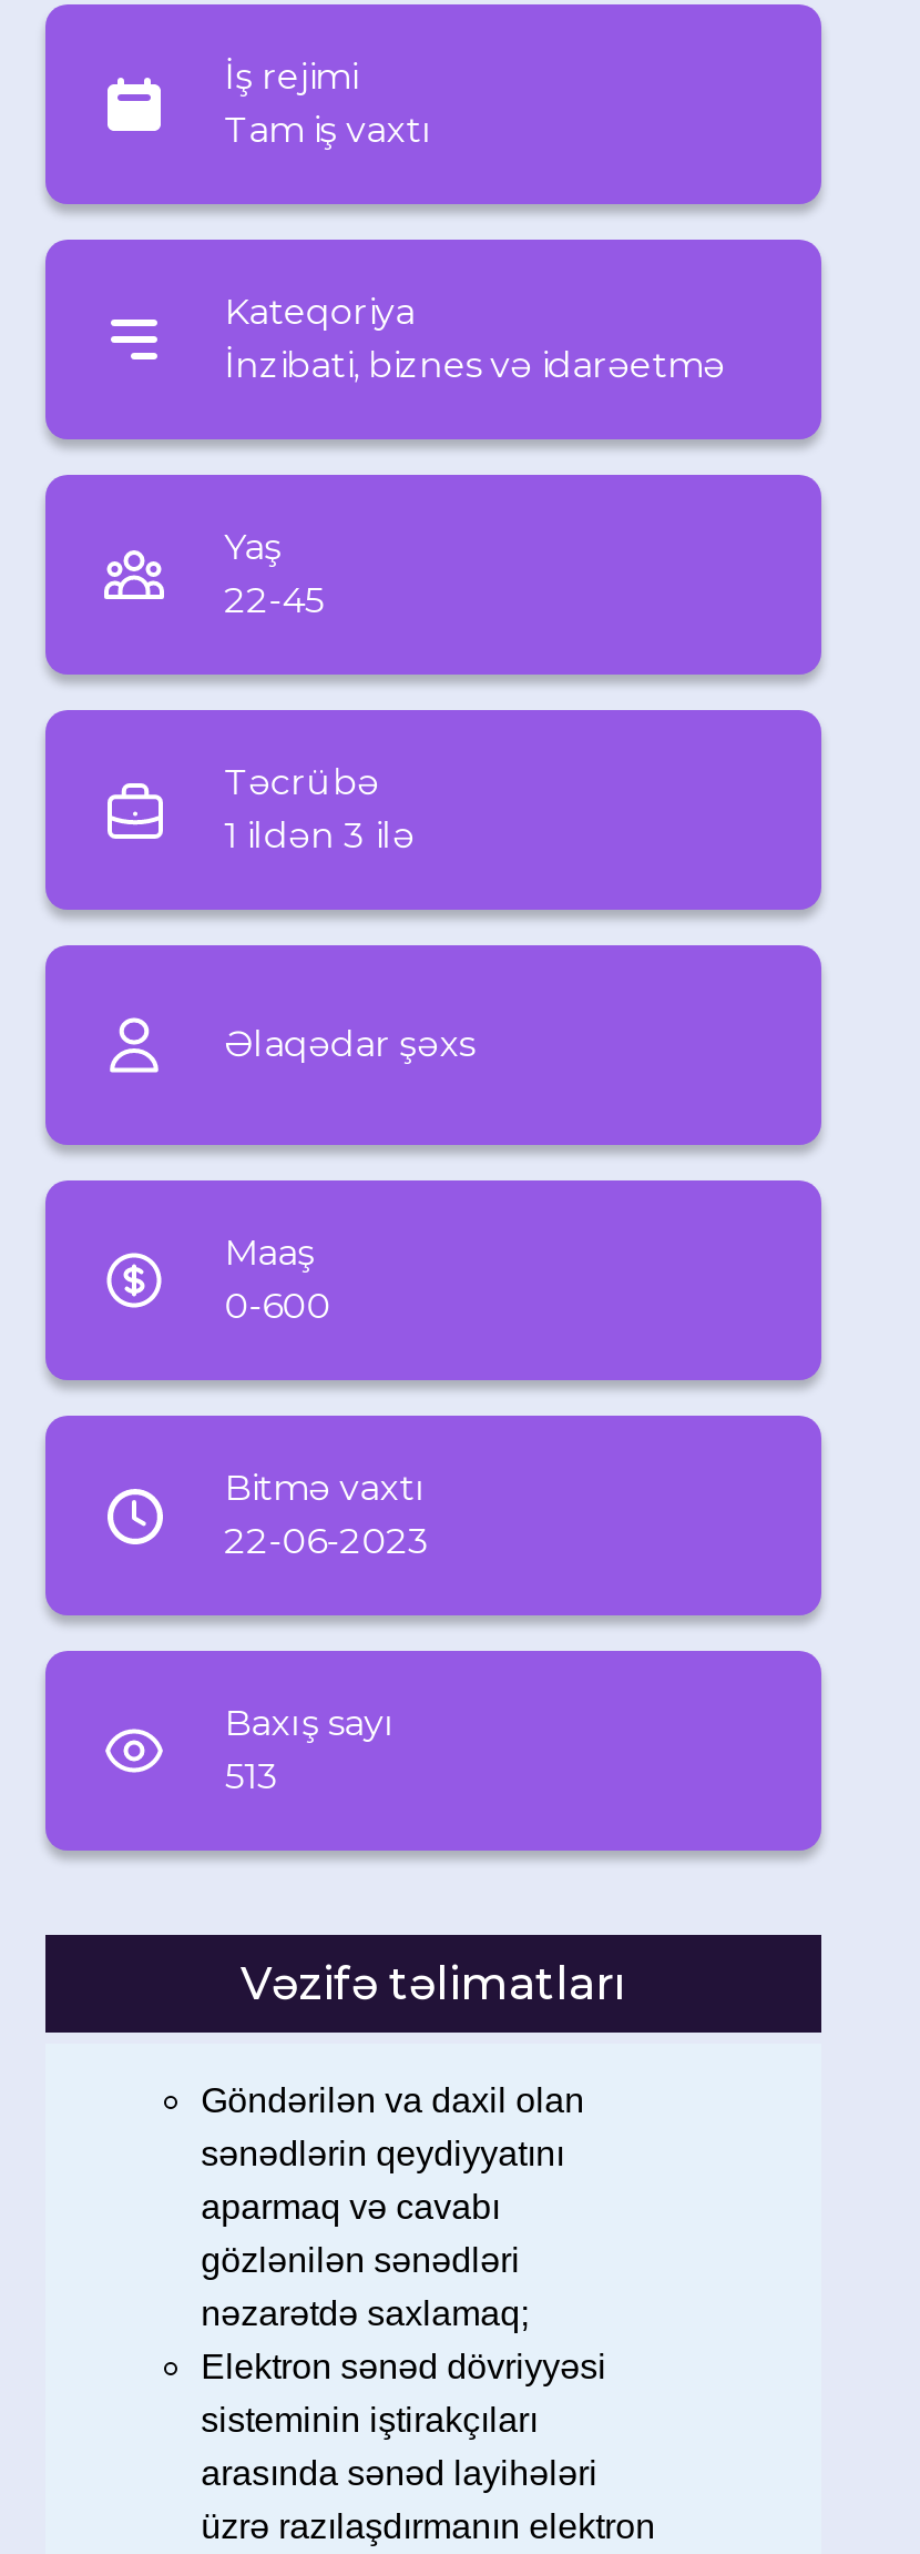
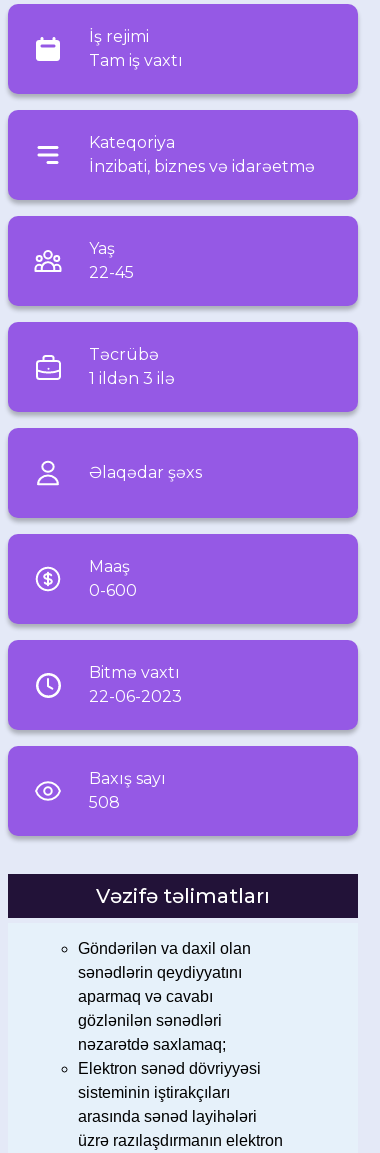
- 513
+ 508
